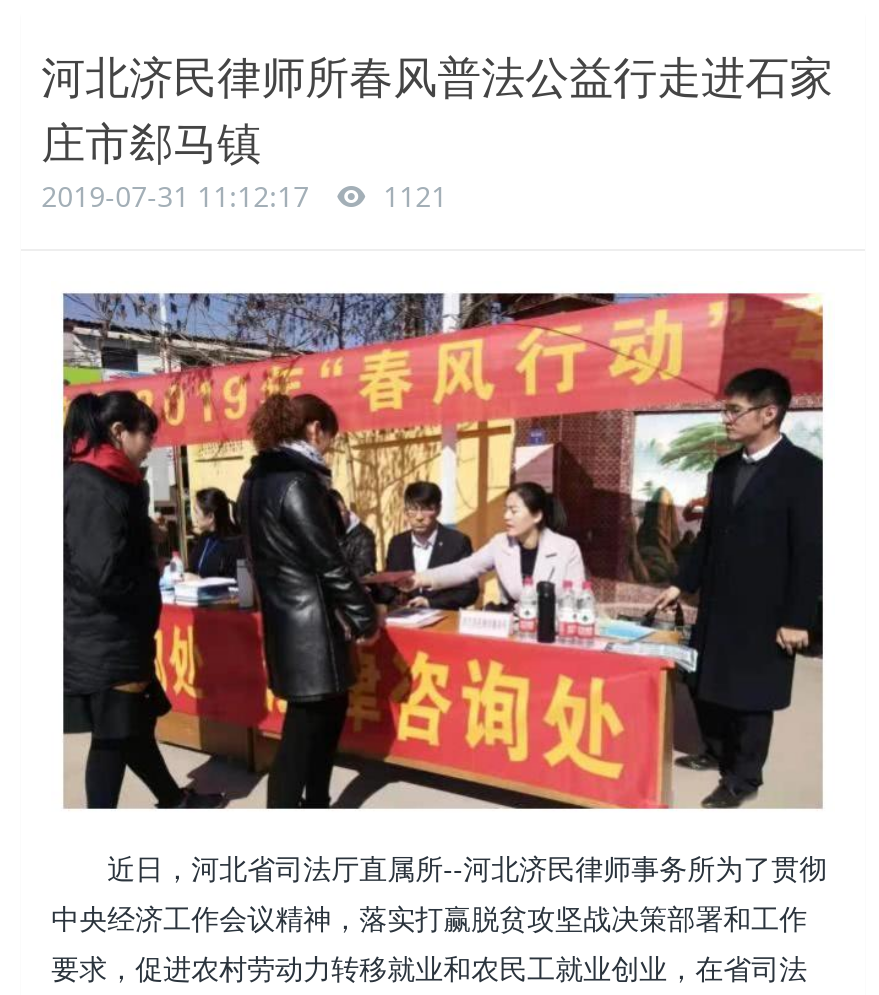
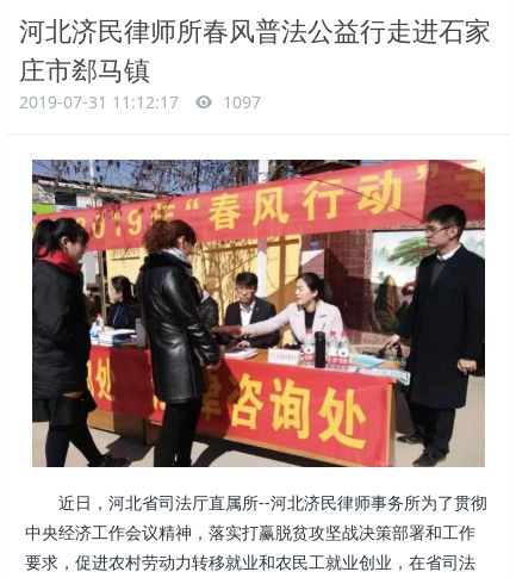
- 2019-07-31 11:12:17 1121
+ 2019-07-31 11:12:17 1097
